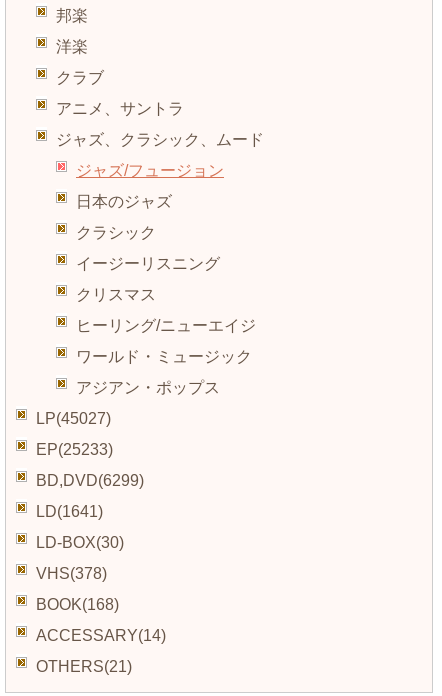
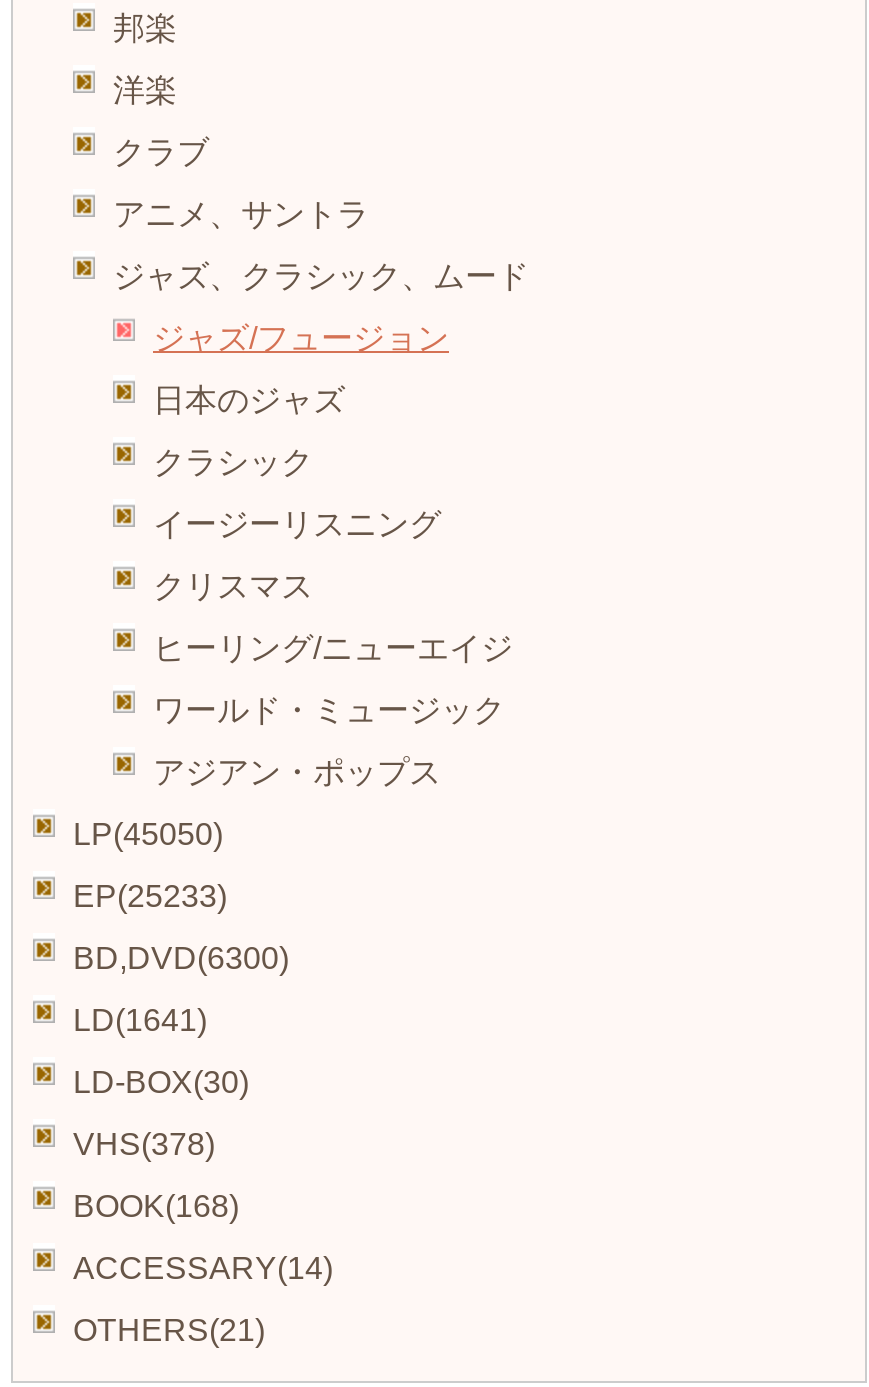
- LP(45027)
+ LP(45050)

- BD,DVD(6299)
+ BD,DVD(6300)
